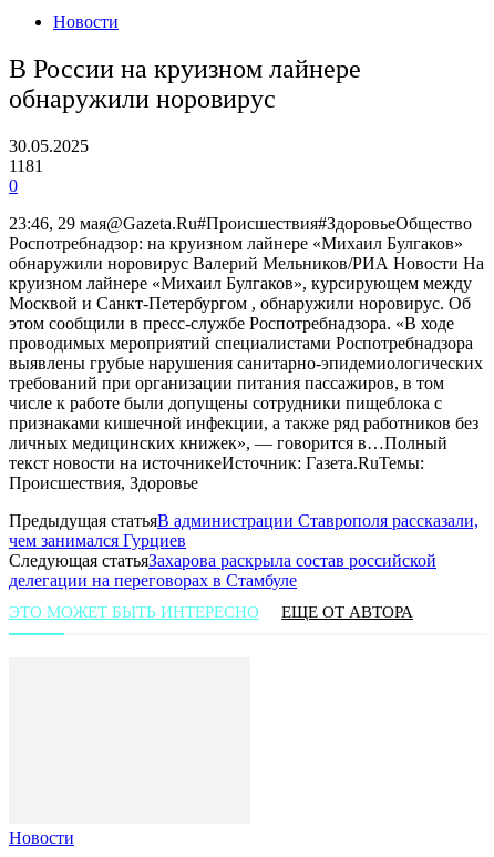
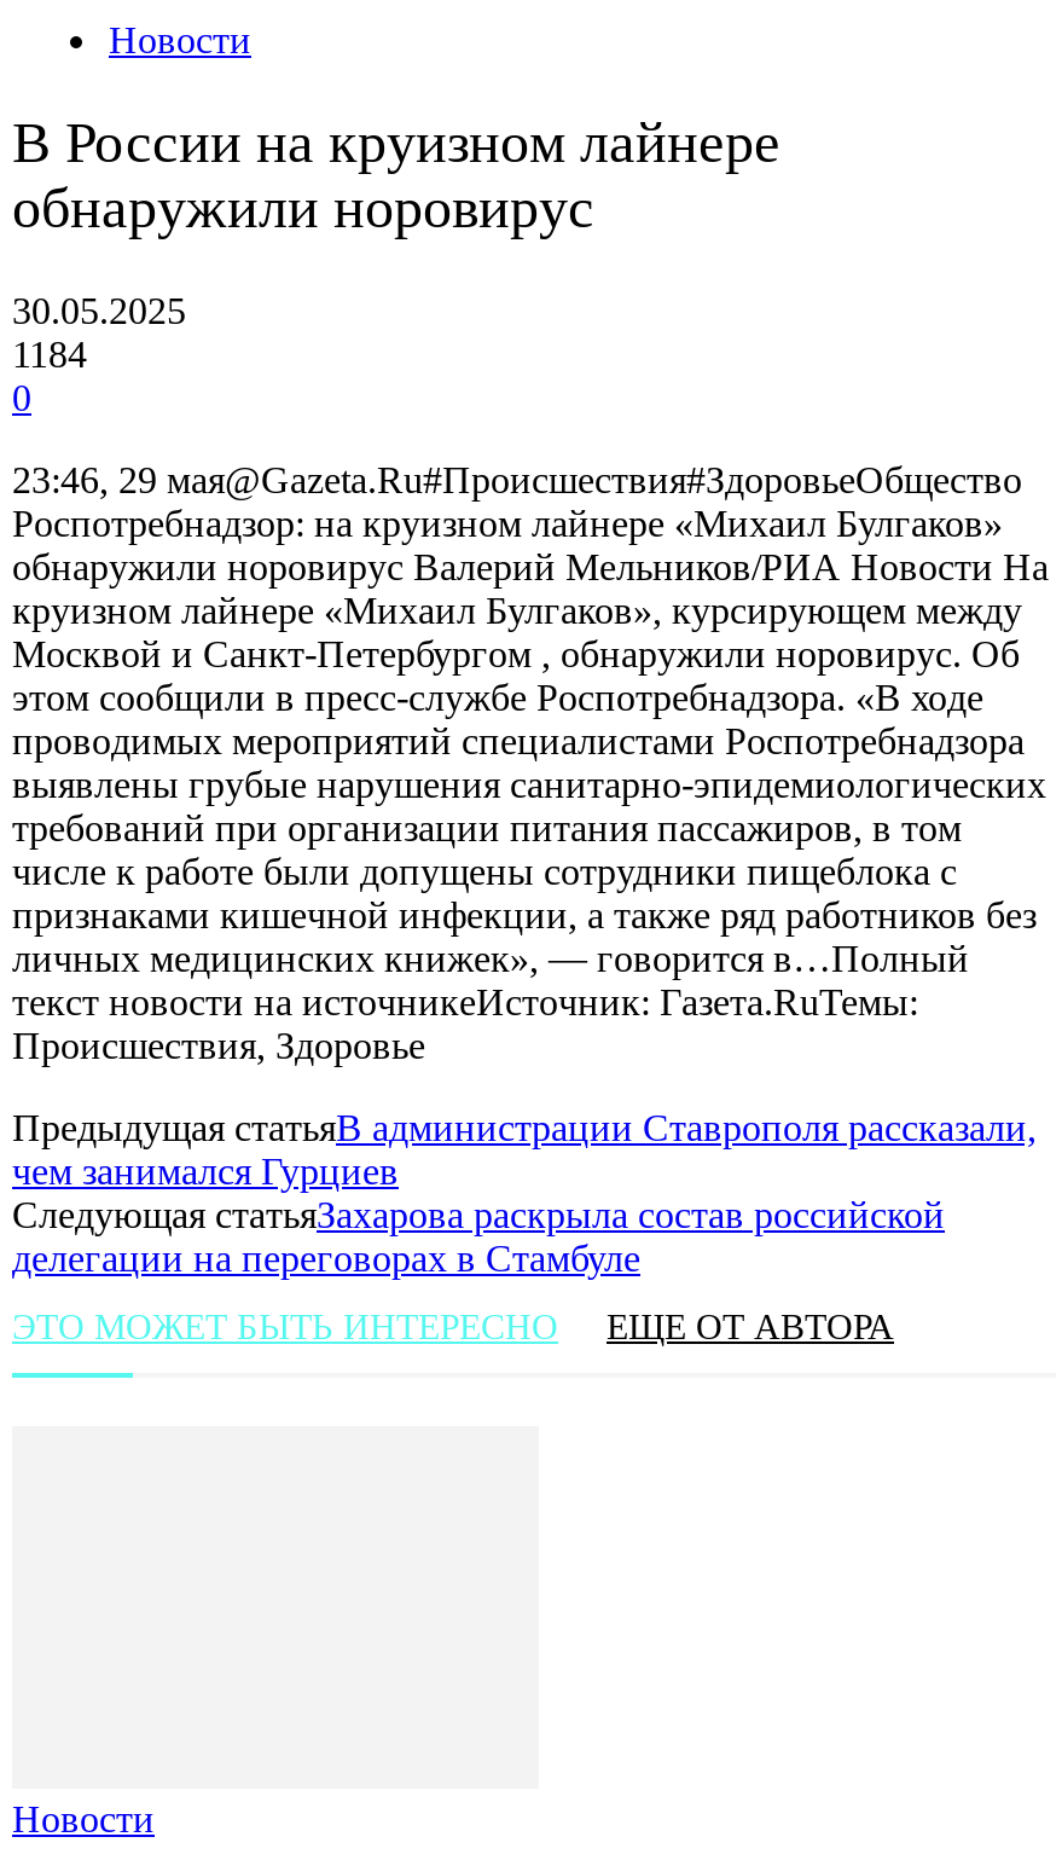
- 1181
+ 1184
